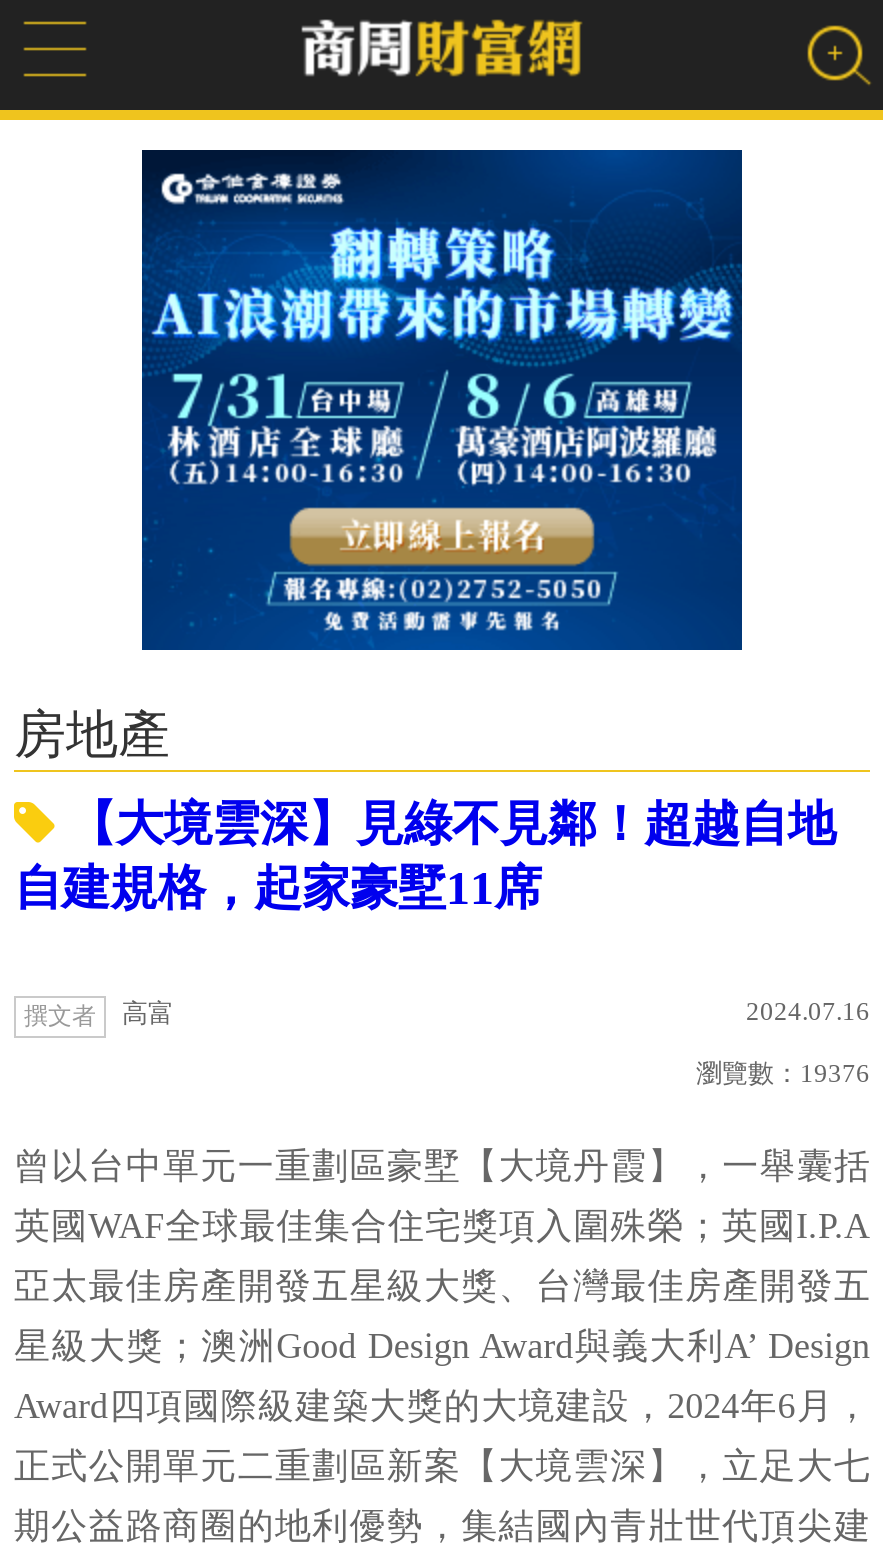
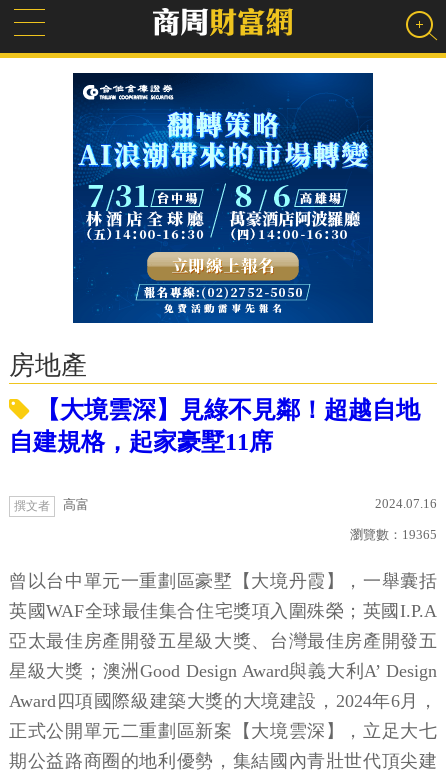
- 瀏覽數：19376
+ 瀏覽數：19365
